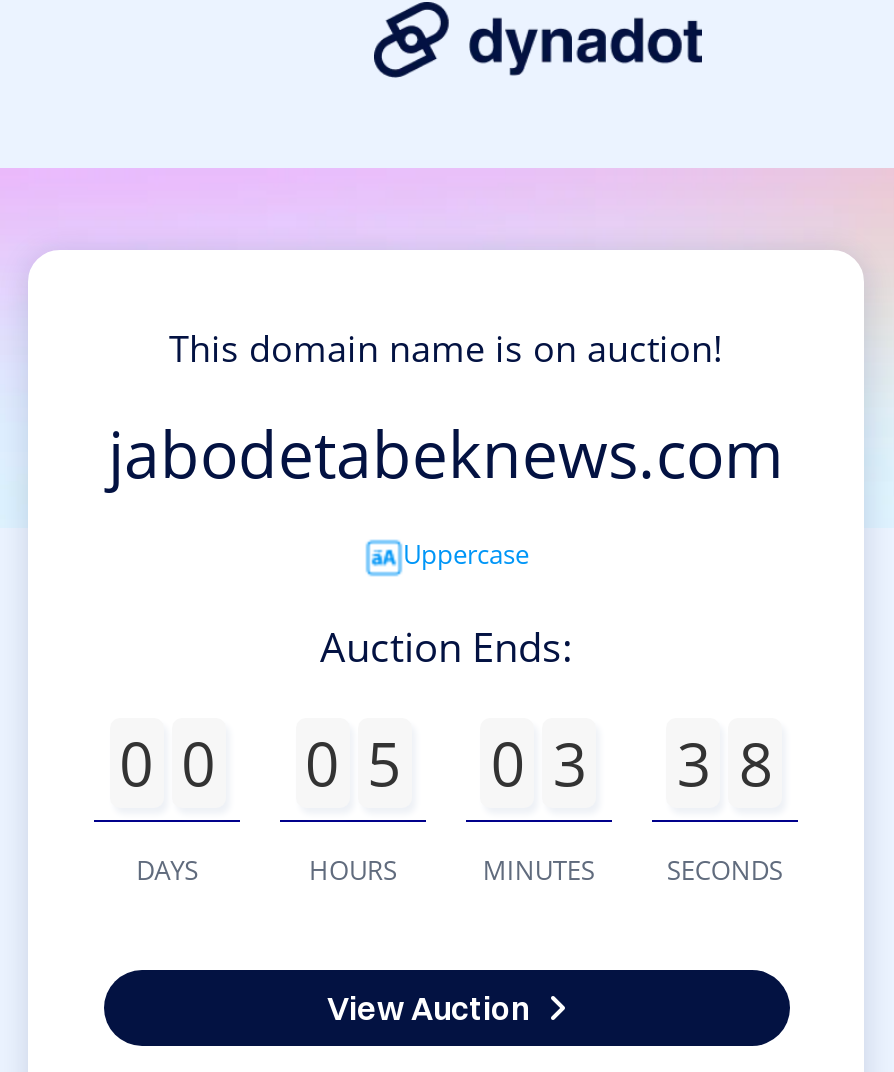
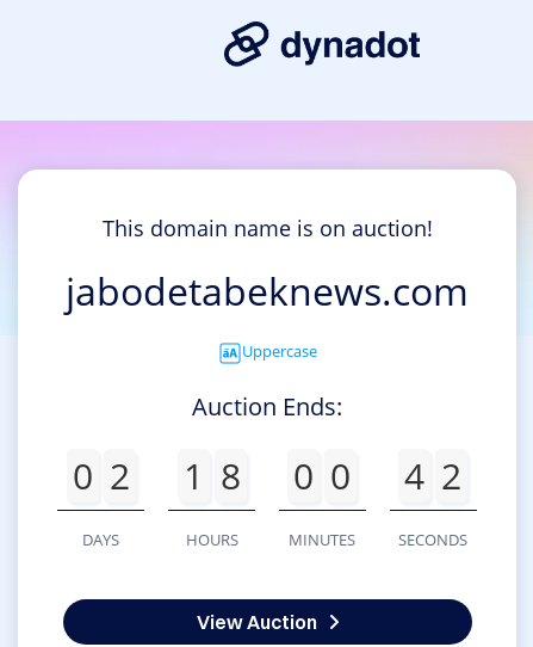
- 0 0
+ 0 2

- 0 5
+ 1 8

- 0 3
+ 0 0

- 3 8
+ 4 2
